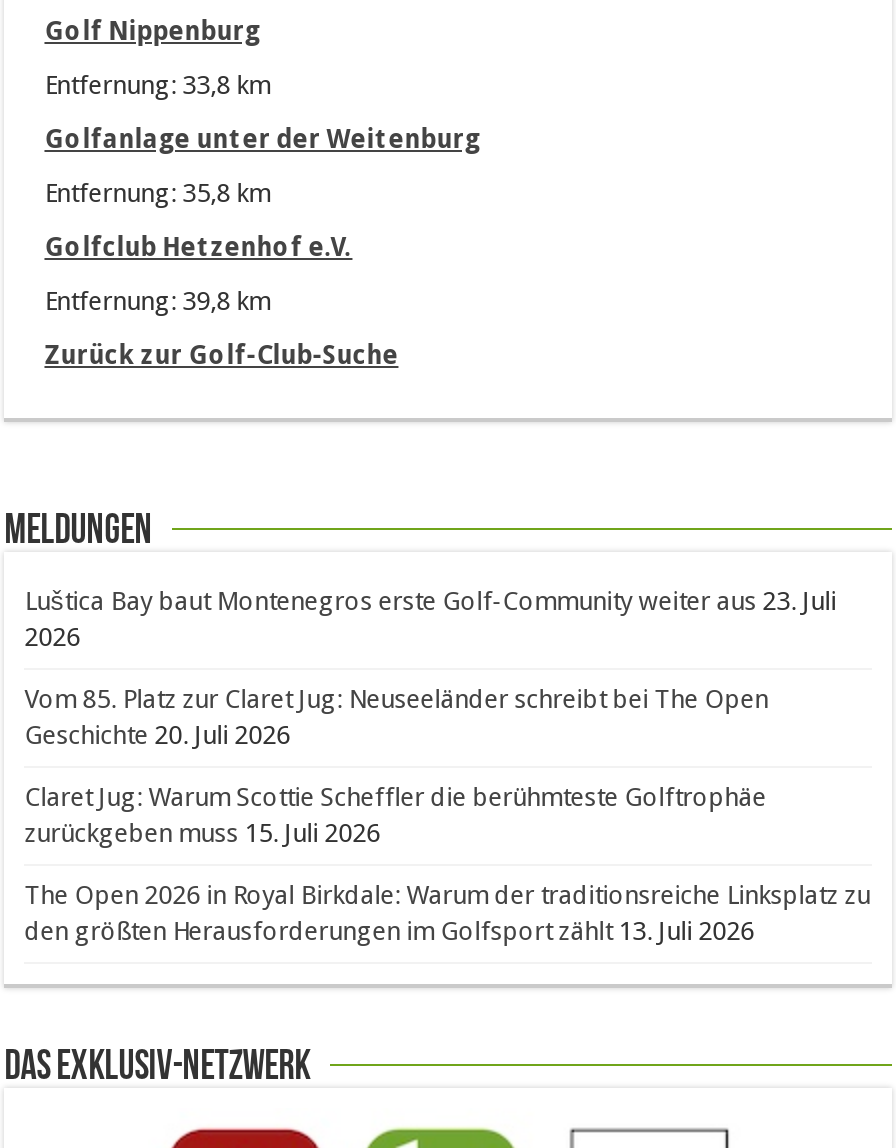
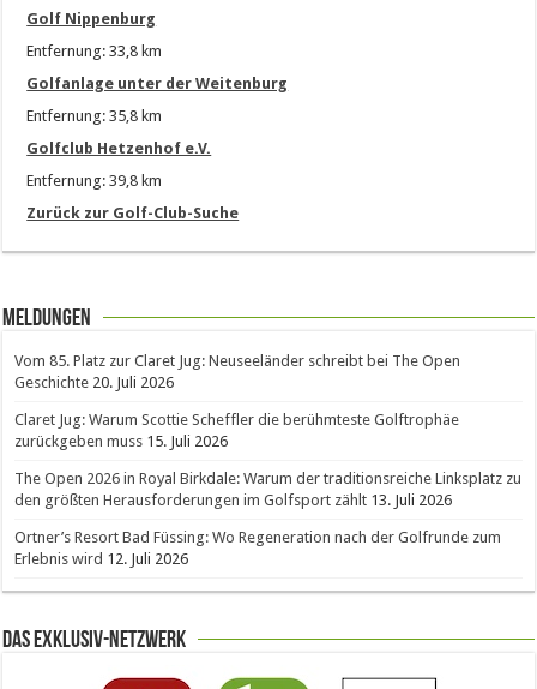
- Luštica Bay baut Montenegros erste Golf-Community weiter aus 23. Juli
- 2026

moved up: Vom 85. Platz zur Claret Jug: Neuseeländer schreibt bei The Open | Geschichte 20. Juli 2026 | Claret Jug: Warum Scottie Scheffler die berühmteste Golftrophäe | zurückgeben muss 15. Juli 2026 | The Open 2026 in Royal Birkdale: Warum der traditionsreiche Linksplatz zu | den größten Herausforderungen im Golfsport zählt 13. Juli 2026

+ Ortner’s Resort Bad Füssing: Wo Regeneration nach der Golfrunde zum
+ Erlebnis wird 12. Juli 2026
